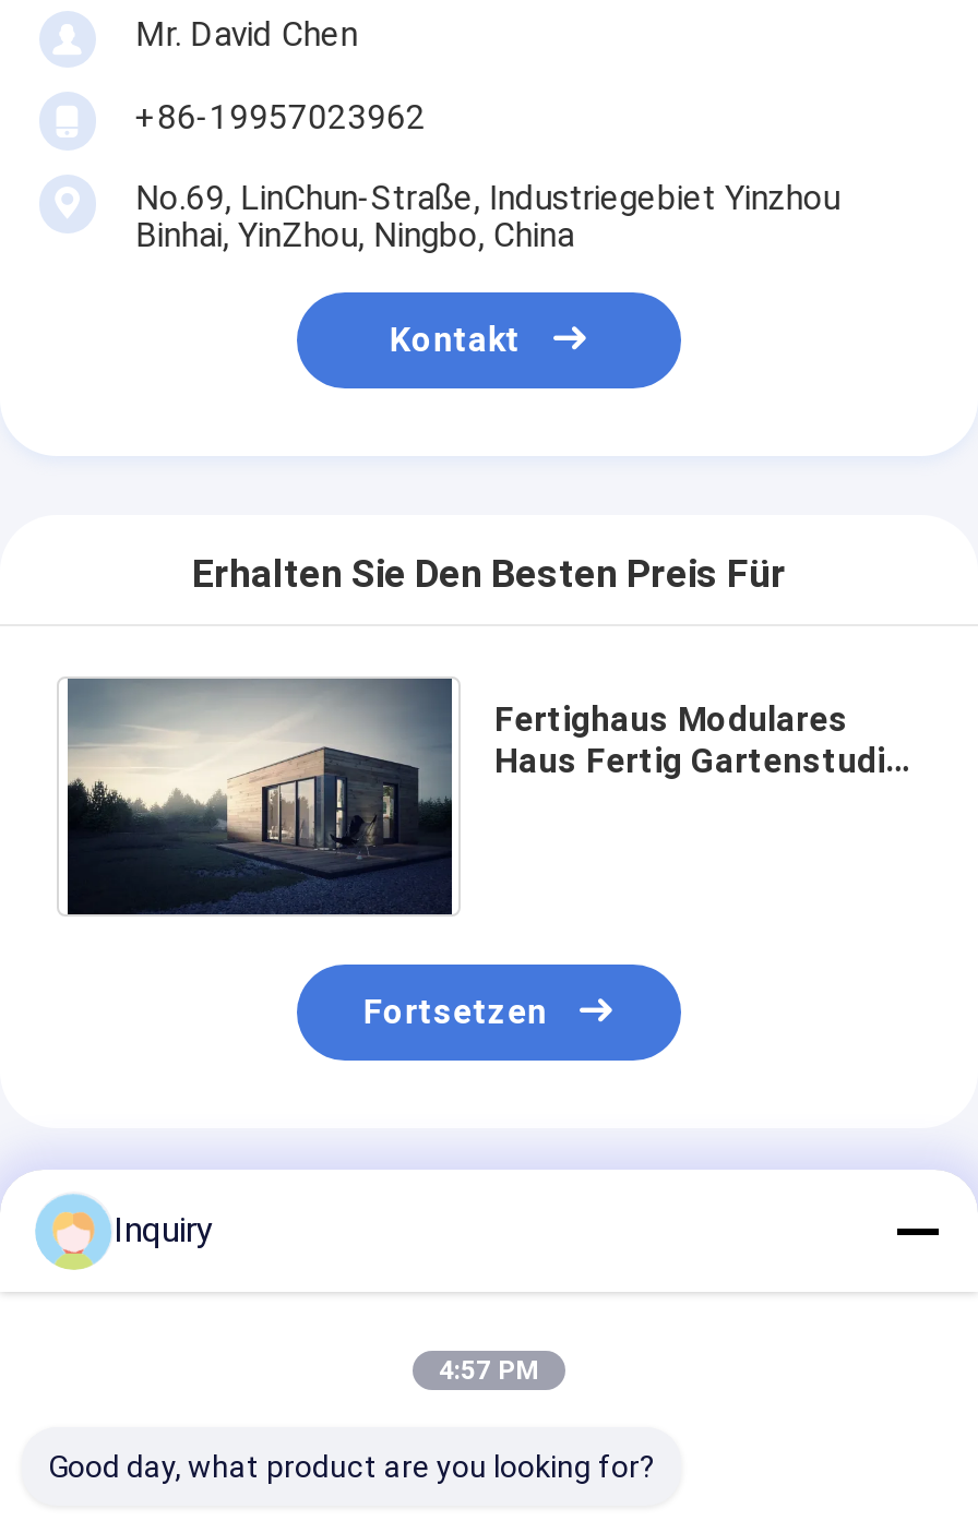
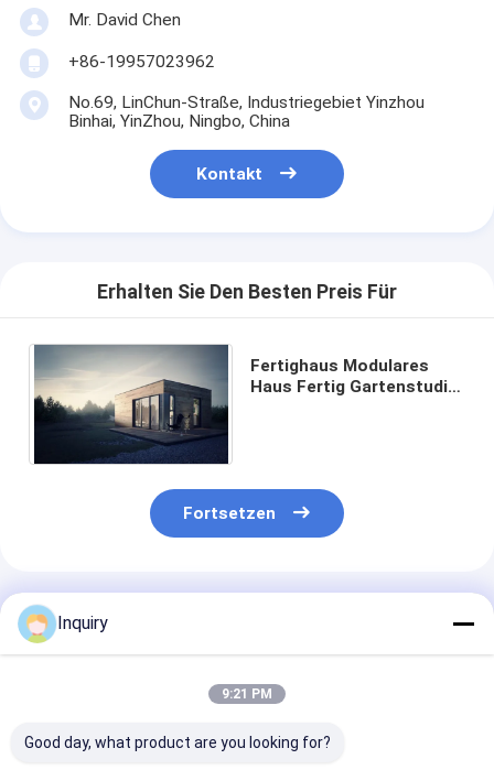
- 4:57 PM
+ 9:21 PM
